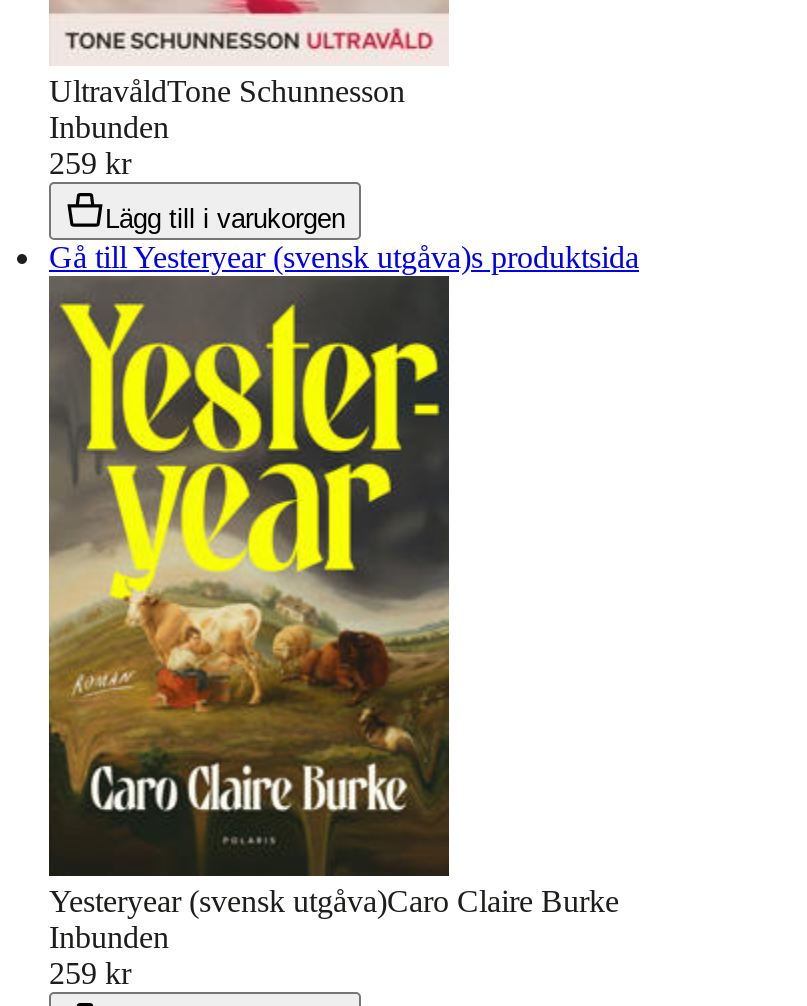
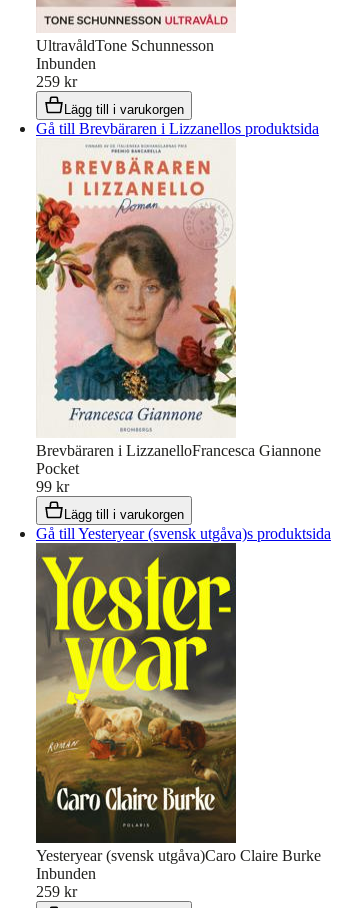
+ Gå till Brevbäraren i Lizzanellos produktsida

+ [image]
+ Brevbäraren i LizzanelloFrancesca Giannone
+ Pocket
+ 99 kr
+ Lägg till i varukorgen
